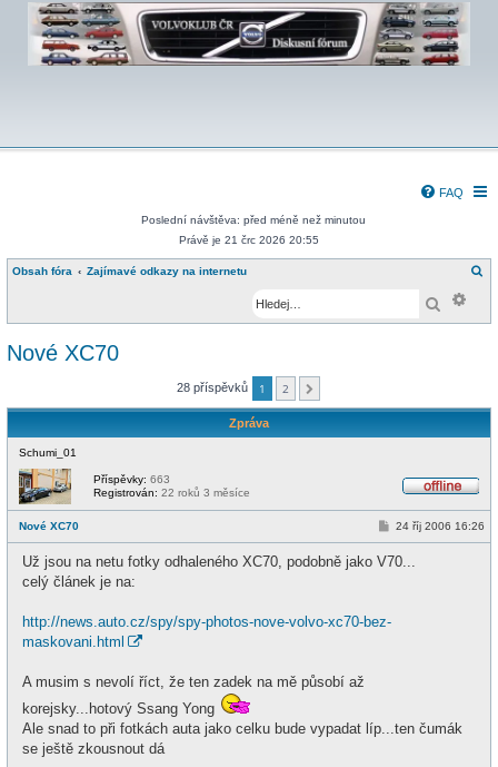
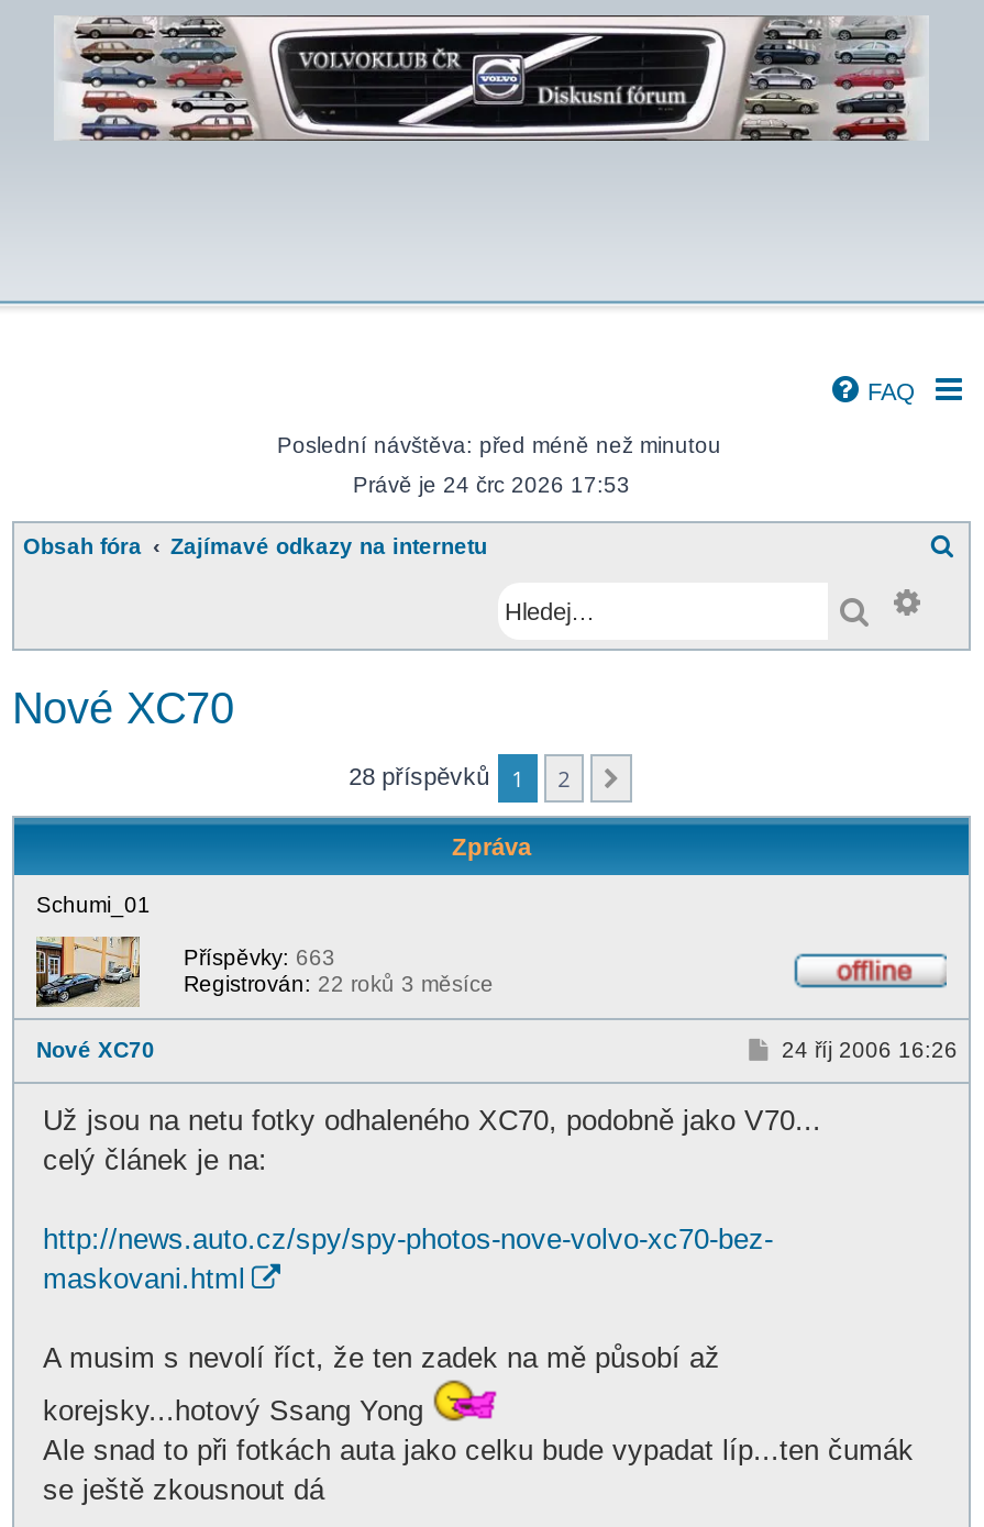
- Právě je 21 črc 2026 20:55
+ Právě je 24 črc 2026 17:53
